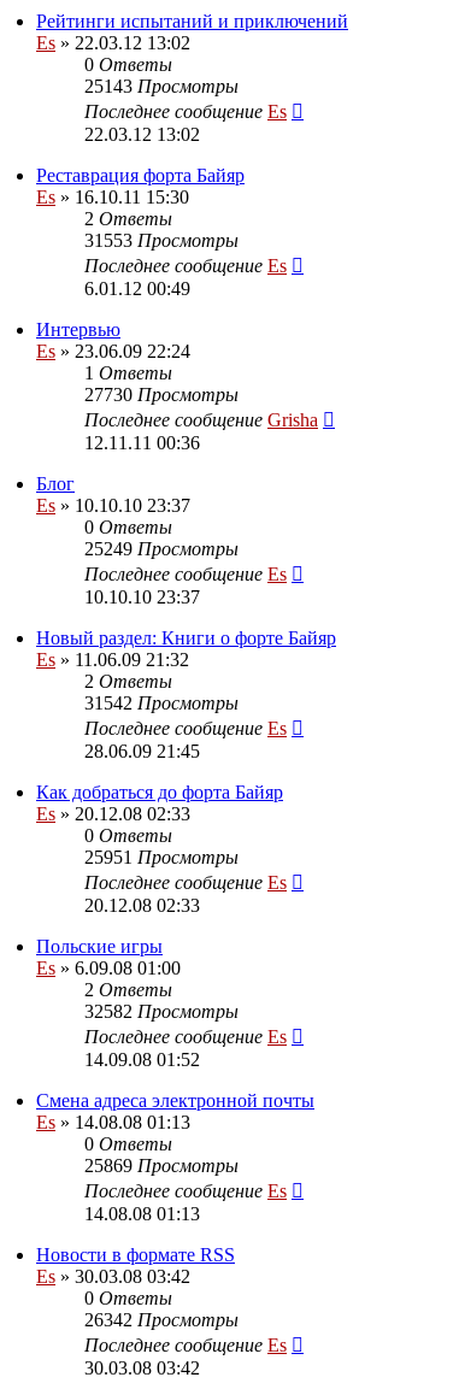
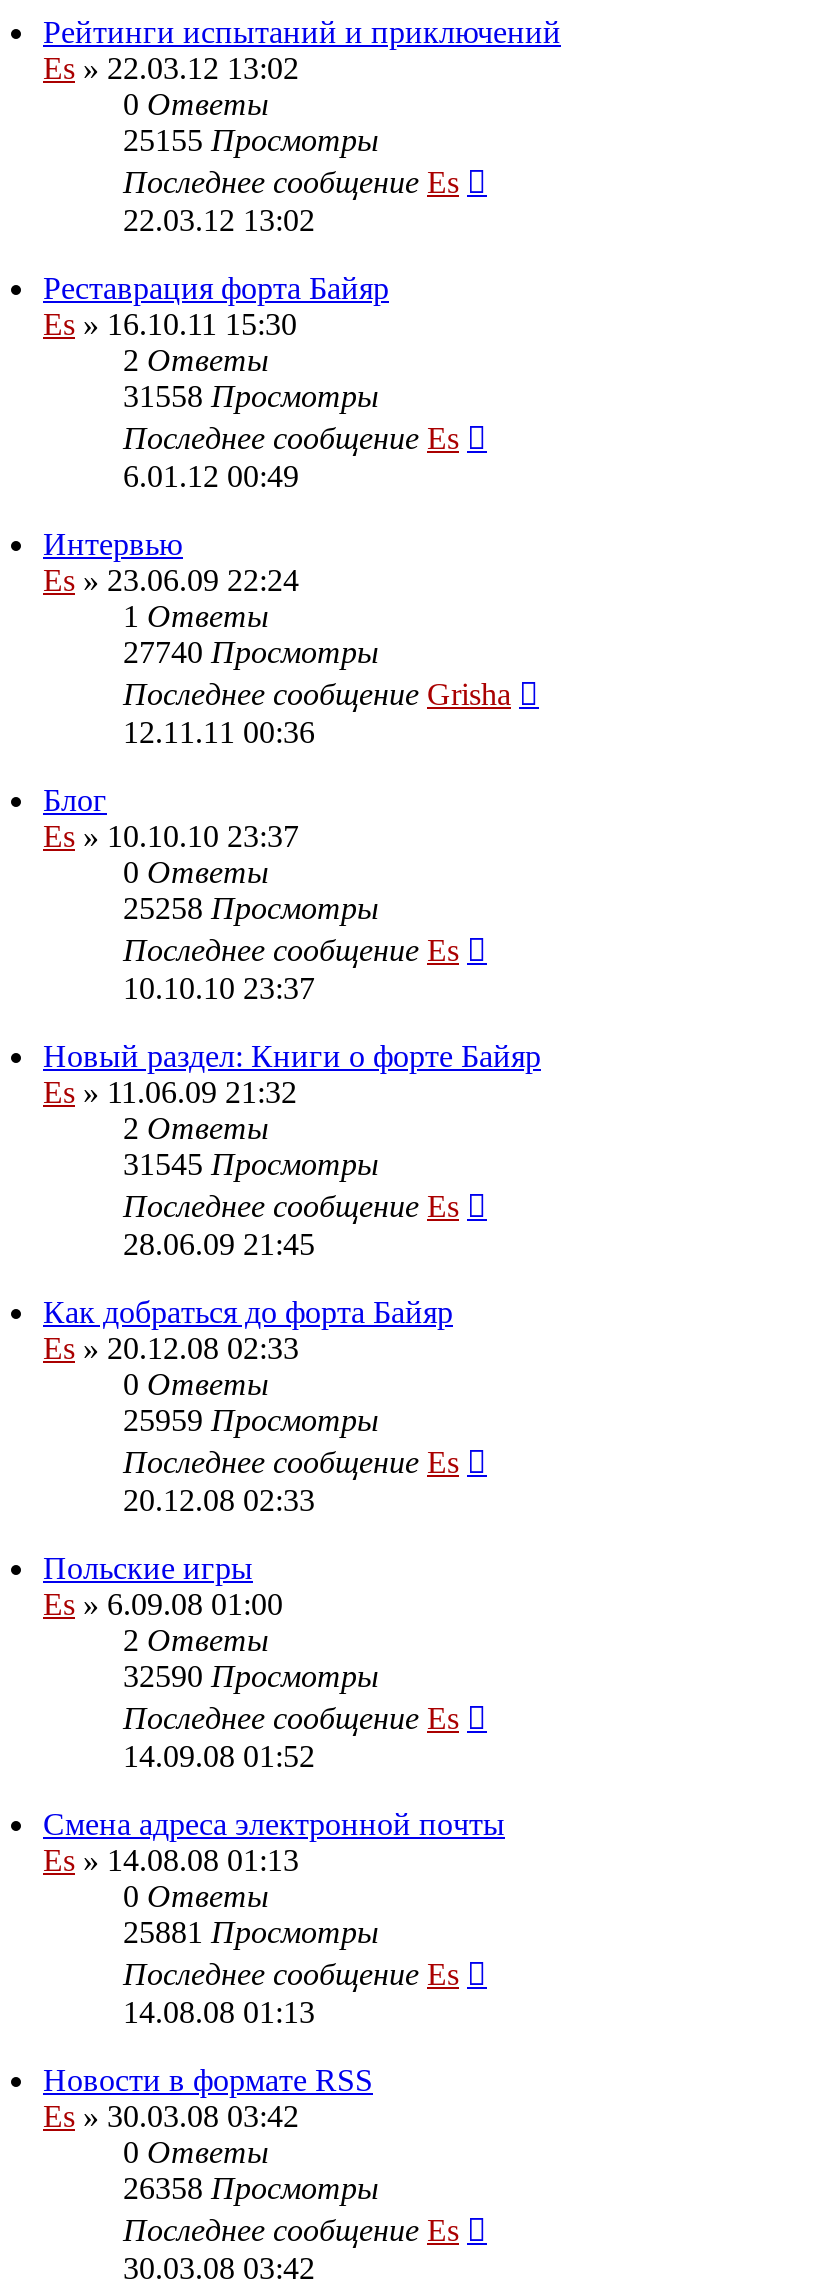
- 25143 Просмотры
+ 25155 Просмотры

- 31553 Просмотры
+ 31558 Просмотры

- 27730 Просмотры
+ 27740 Просмотры

- 25249 Просмотры
+ 25258 Просмотры

- 31542 Просмотры
+ 31545 Просмотры

- 25951 Просмотры
+ 25959 Просмотры

- 32582 Просмотры
+ 32590 Просмотры

- 25869 Просмотры
+ 25881 Просмотры

- 26342 Просмотры
+ 26358 Просмотры
